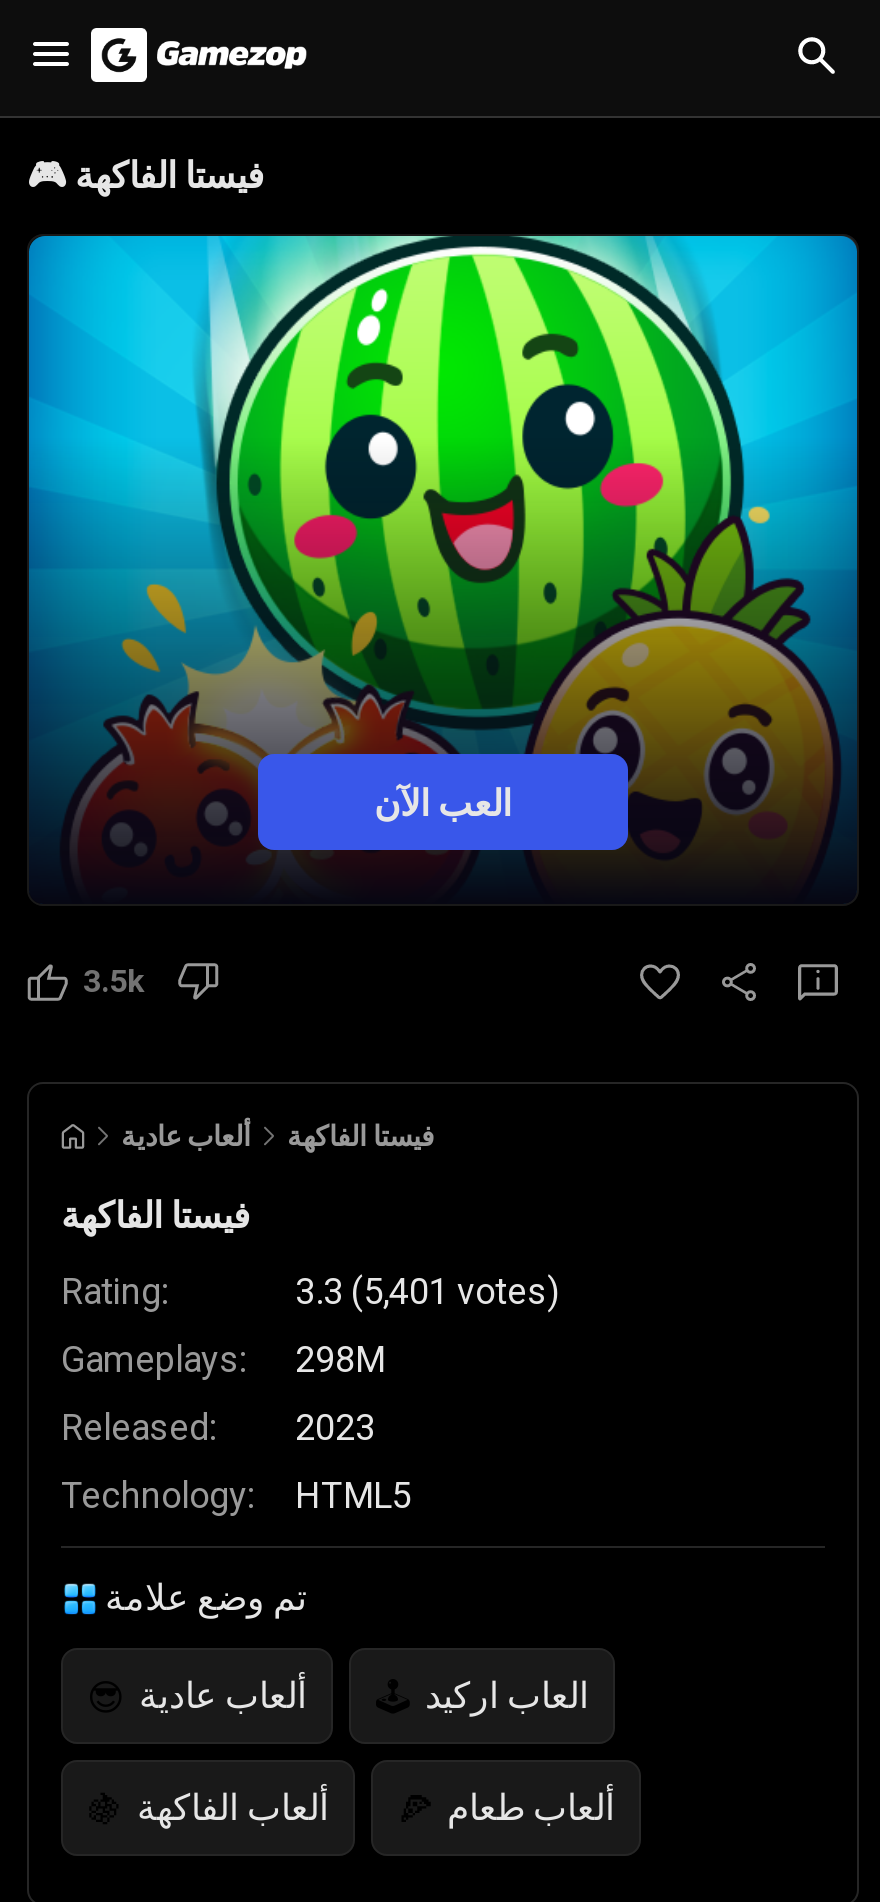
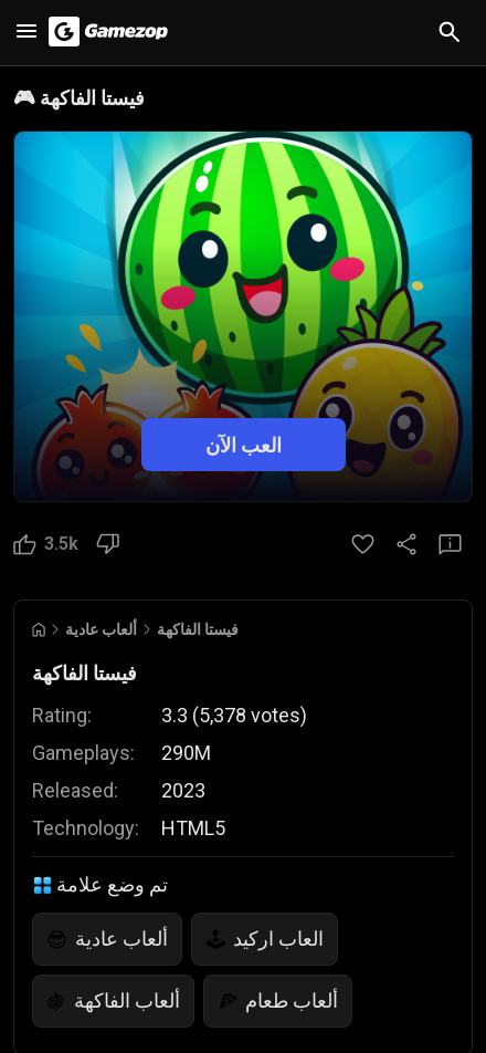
- 3.3 (5,401 votes)
+ 3.3 (5,378 votes)

- Gameplays: 298M
+ Gameplays: 290M
